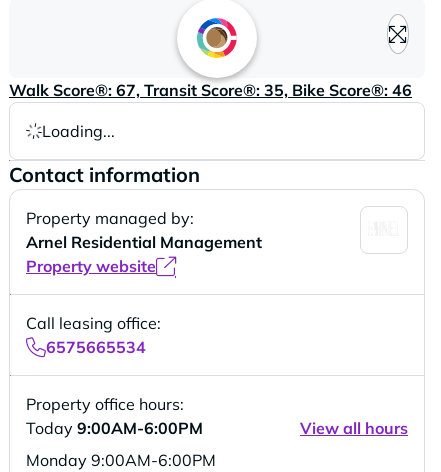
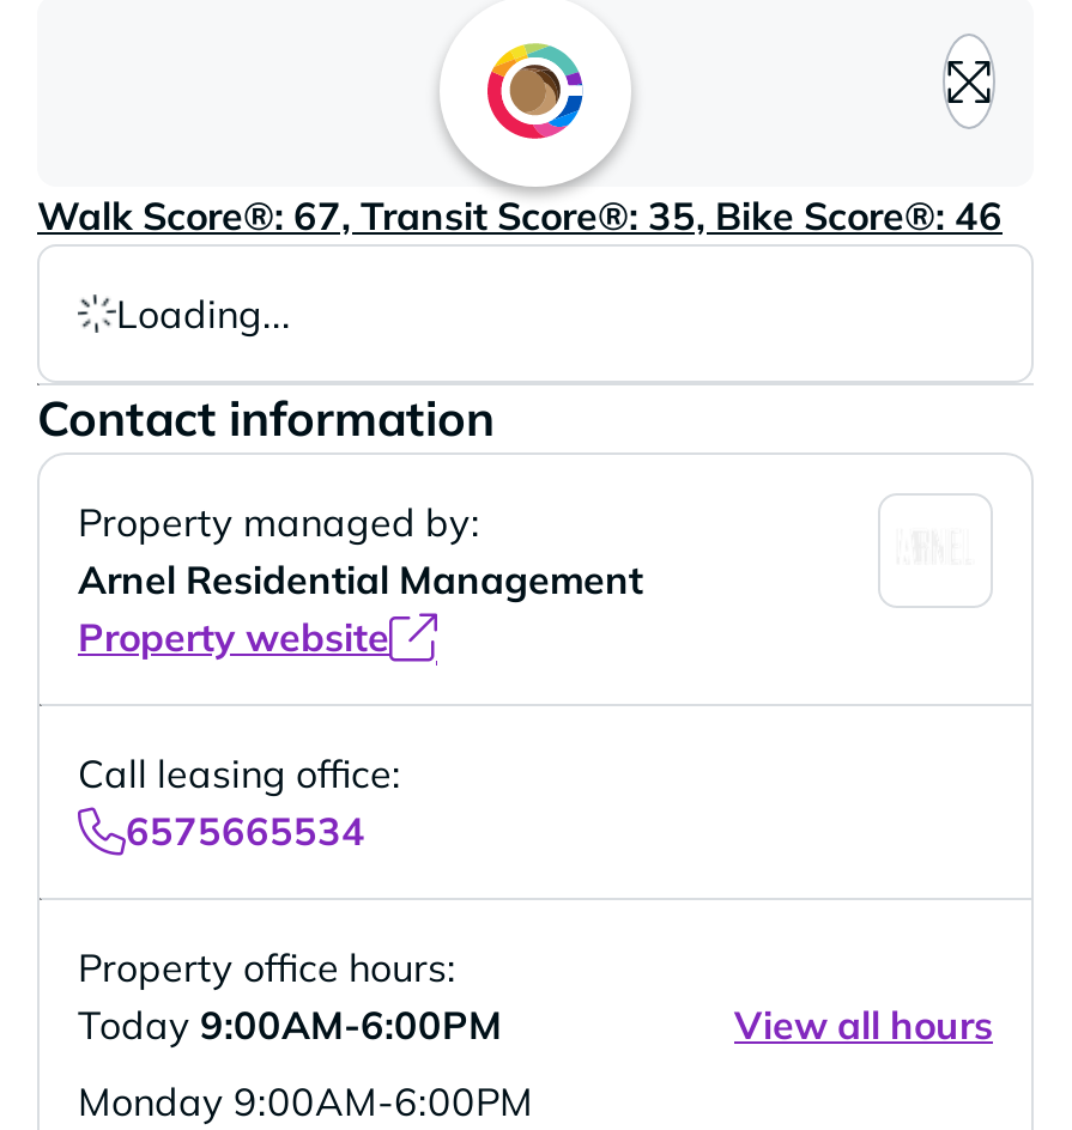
- [image]
+ [image]
